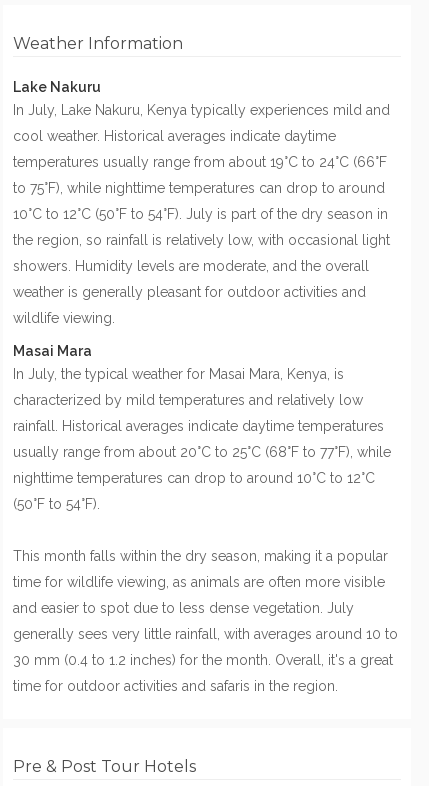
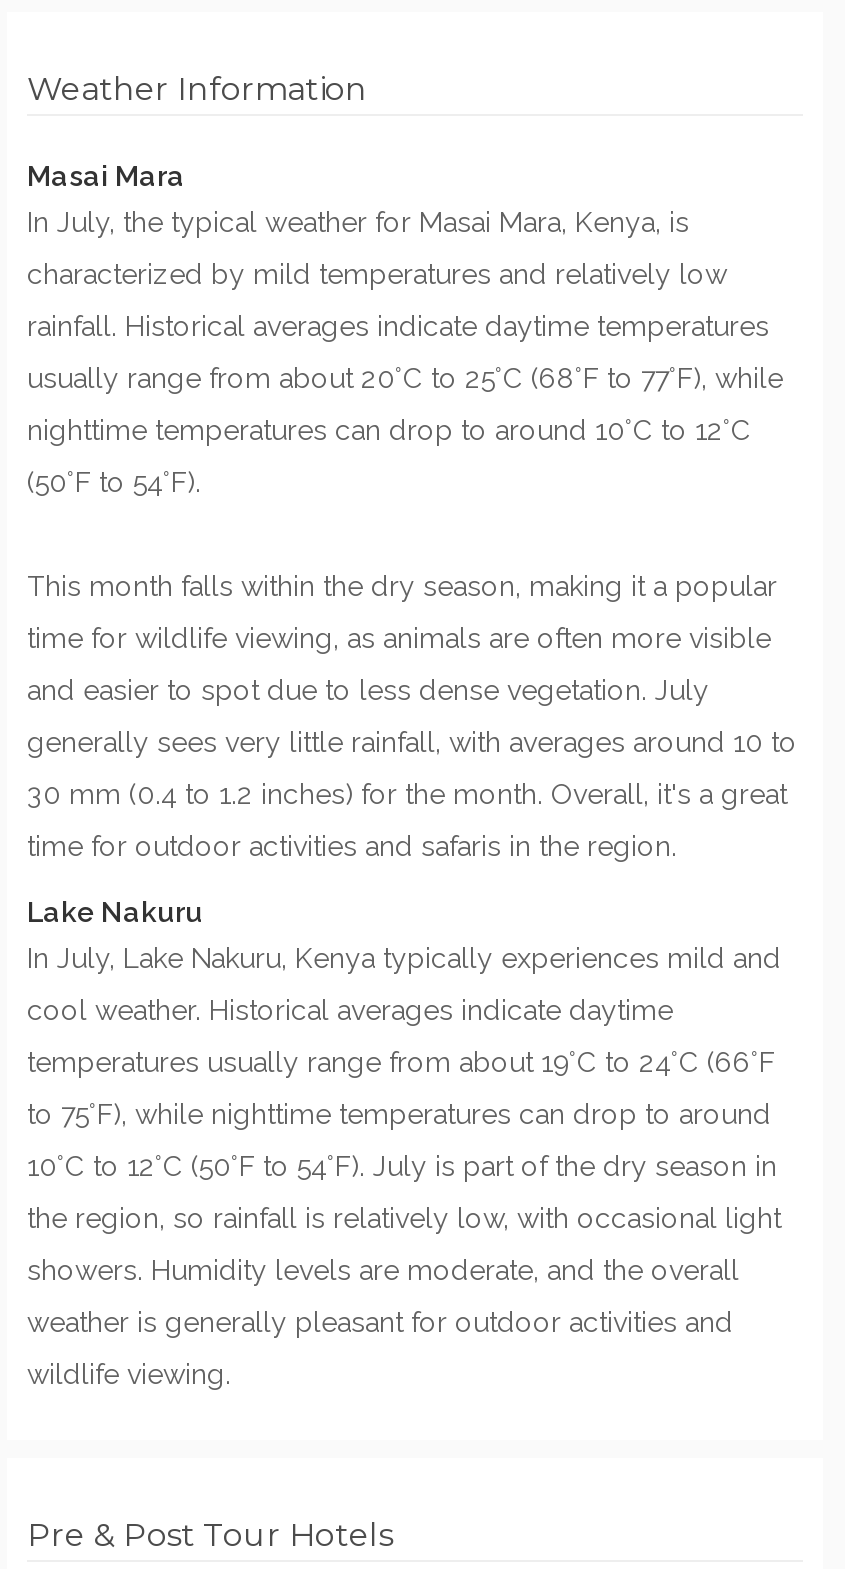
moved down: Lake Nakuru | In July, Lake Nakuru, Kenya typically experiences mild and | cool weather. Historical averages indicate daytime | ... | weather is generally pleasant for outdoor activities and | wildlife viewing.

moved up: Masai Mara | In July, the typical weather for Masai Mara, Kenya, is | characterized by mild temperatures and relatively low | ... | 30 mm (0.4 to 1.2 inches) for the month. Overall, it's a great | time for outdoor activities and safaris in the region.
